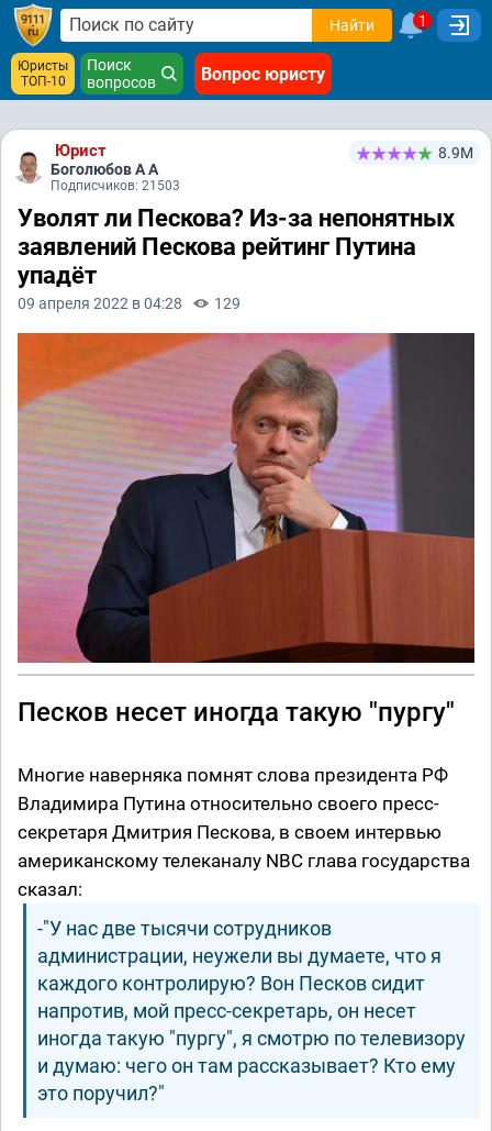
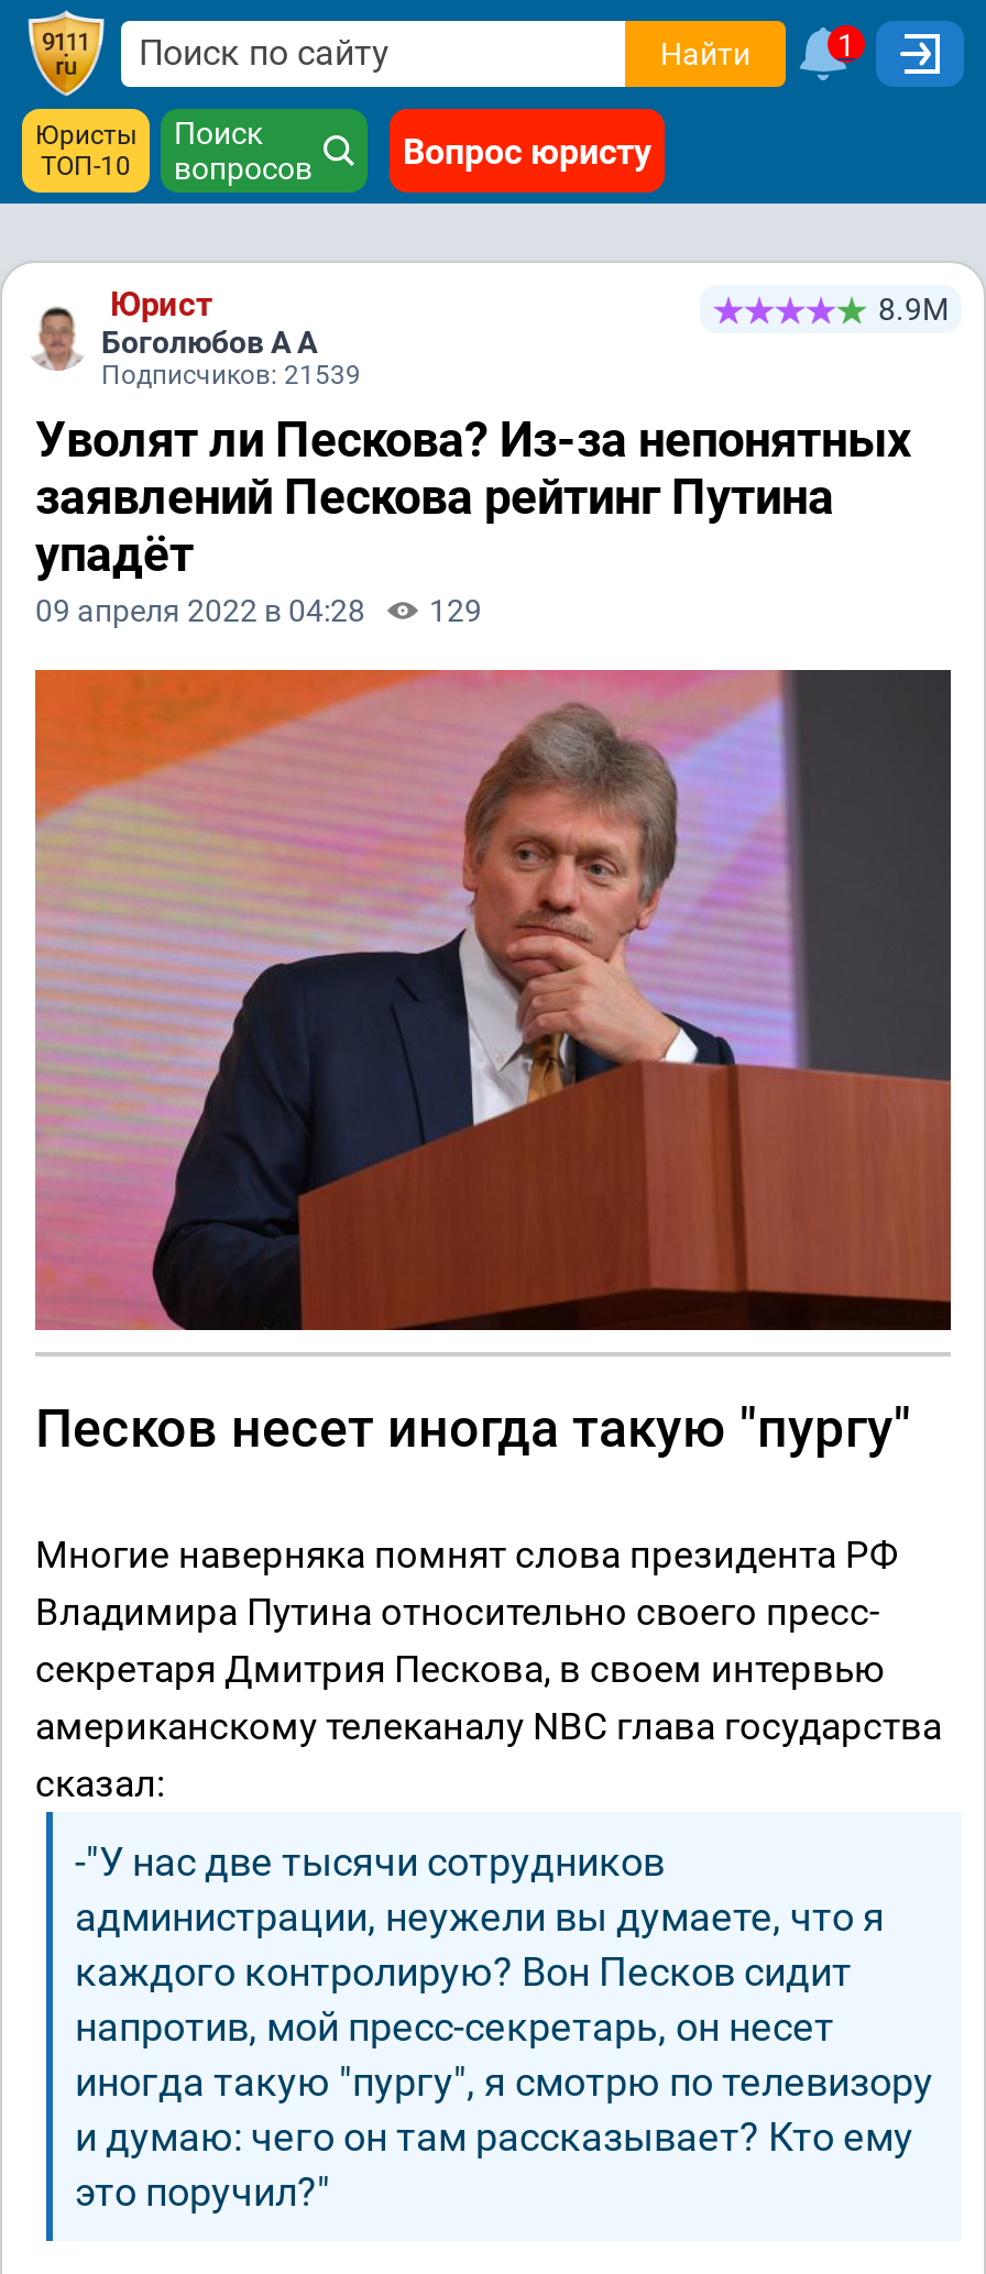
- Подписчиков: 21503
+ Подписчиков: 21539
